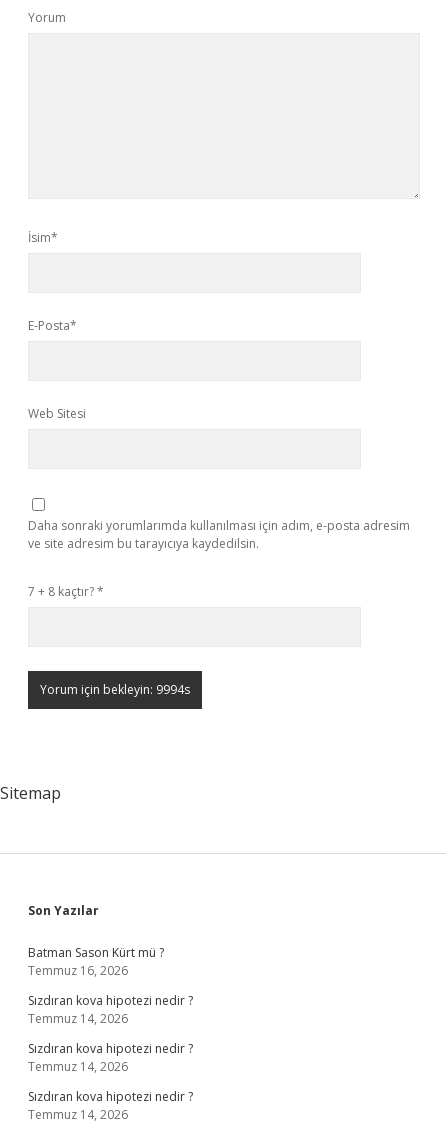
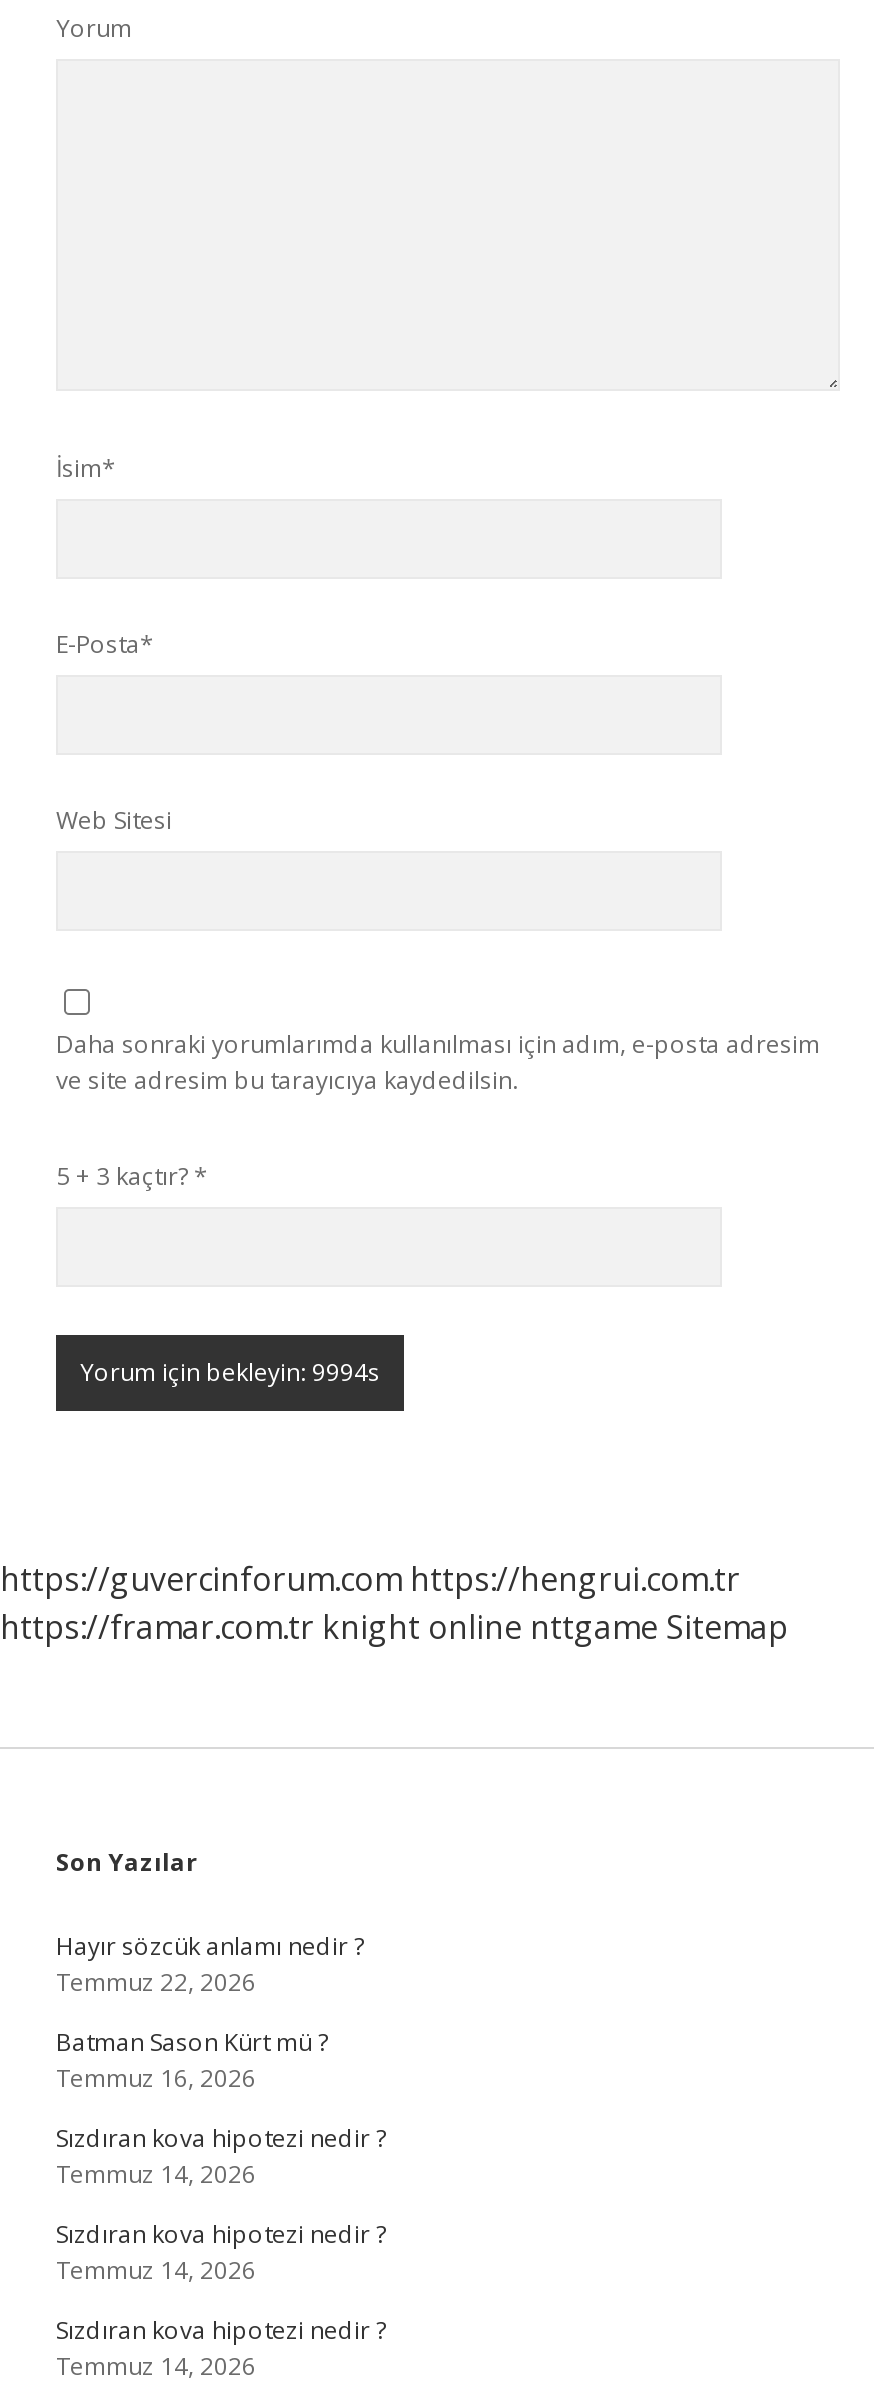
- 7 + 8 kaçtır? *
+ 5 + 3 kaçtır? *

- Sitemap
+ https://guvercinforum.com https://hengrui.com.tr
+ https://framar.com.tr knight online nttgame Sitemap

+ Hayır sözcük anlamı nedir ?
+ Temmuz 22, 2026
